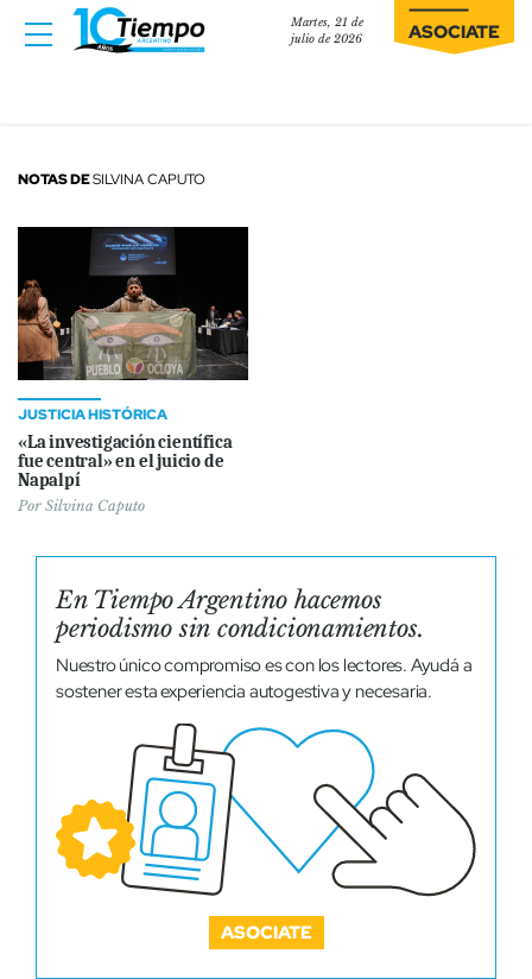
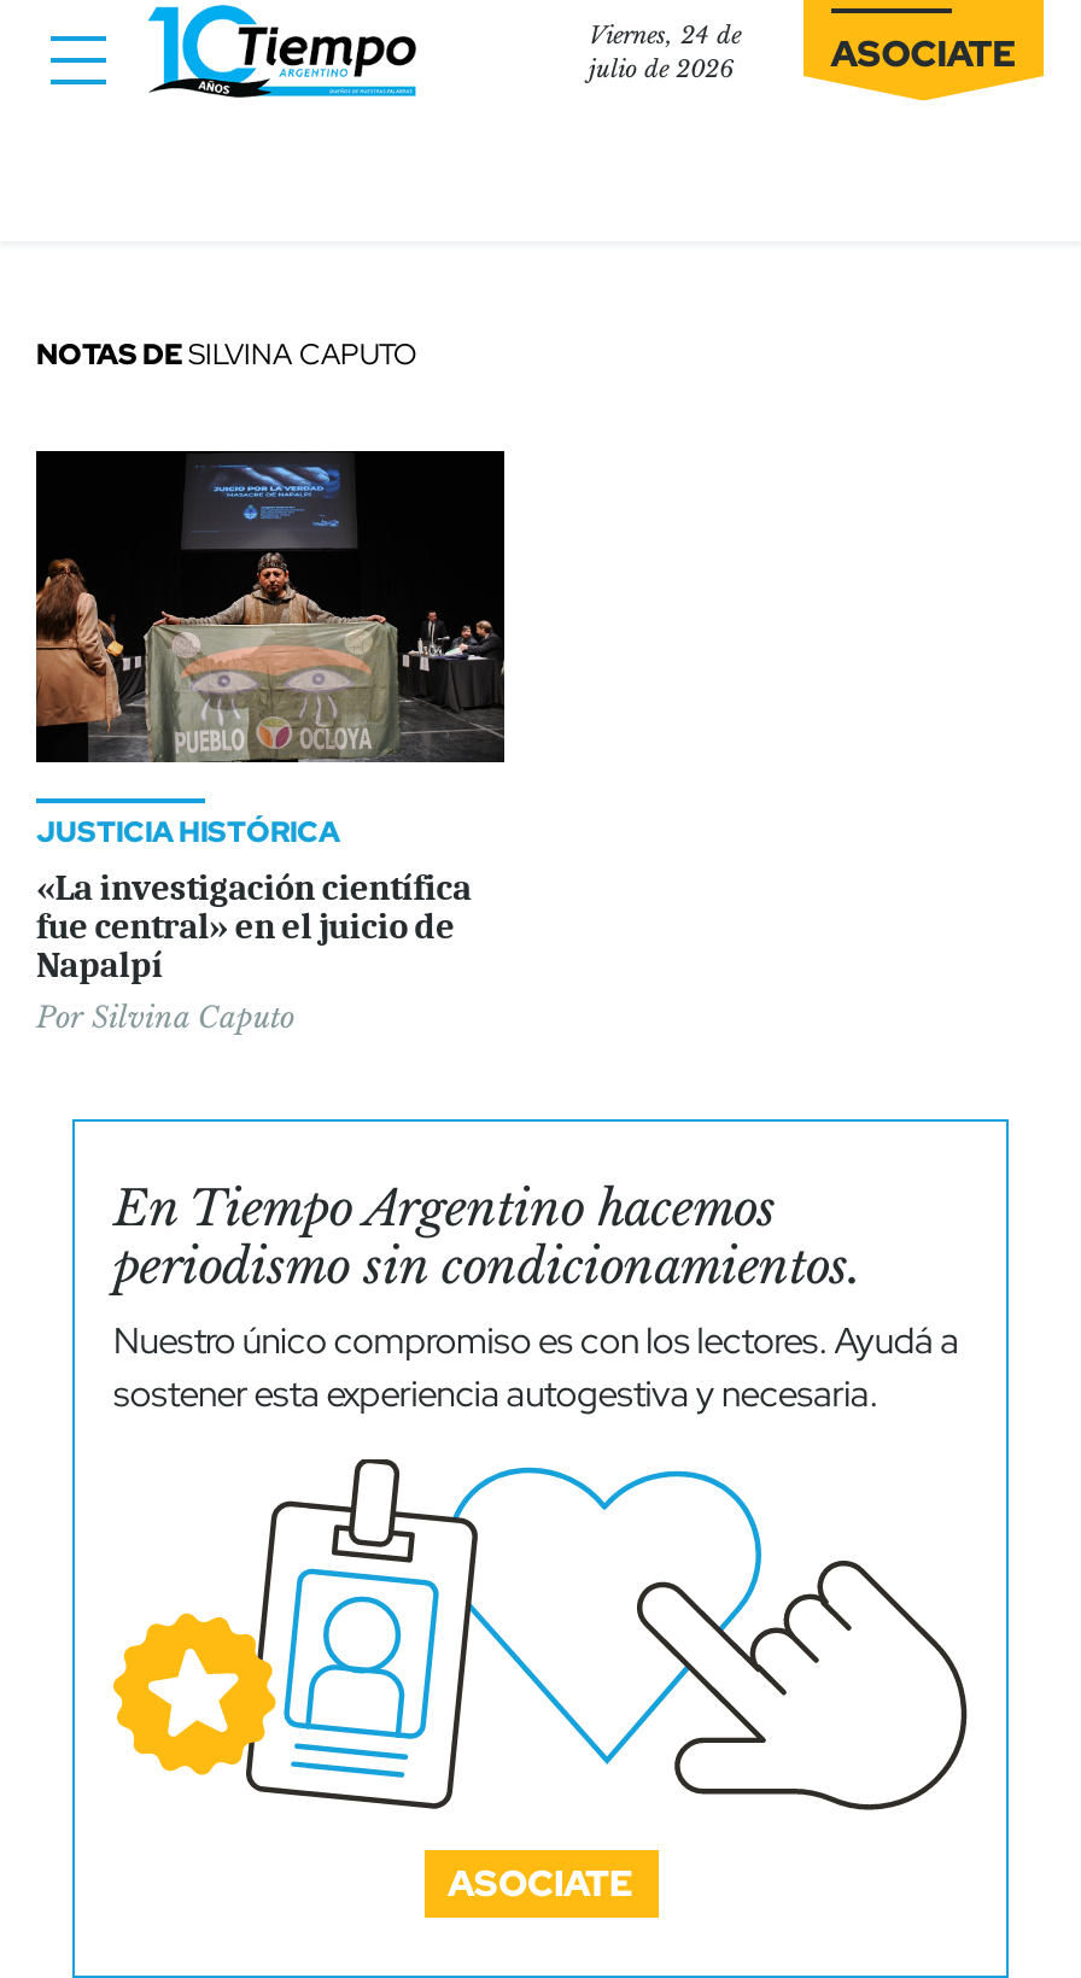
- Martes, 21 de
+ Viernes, 24 de
